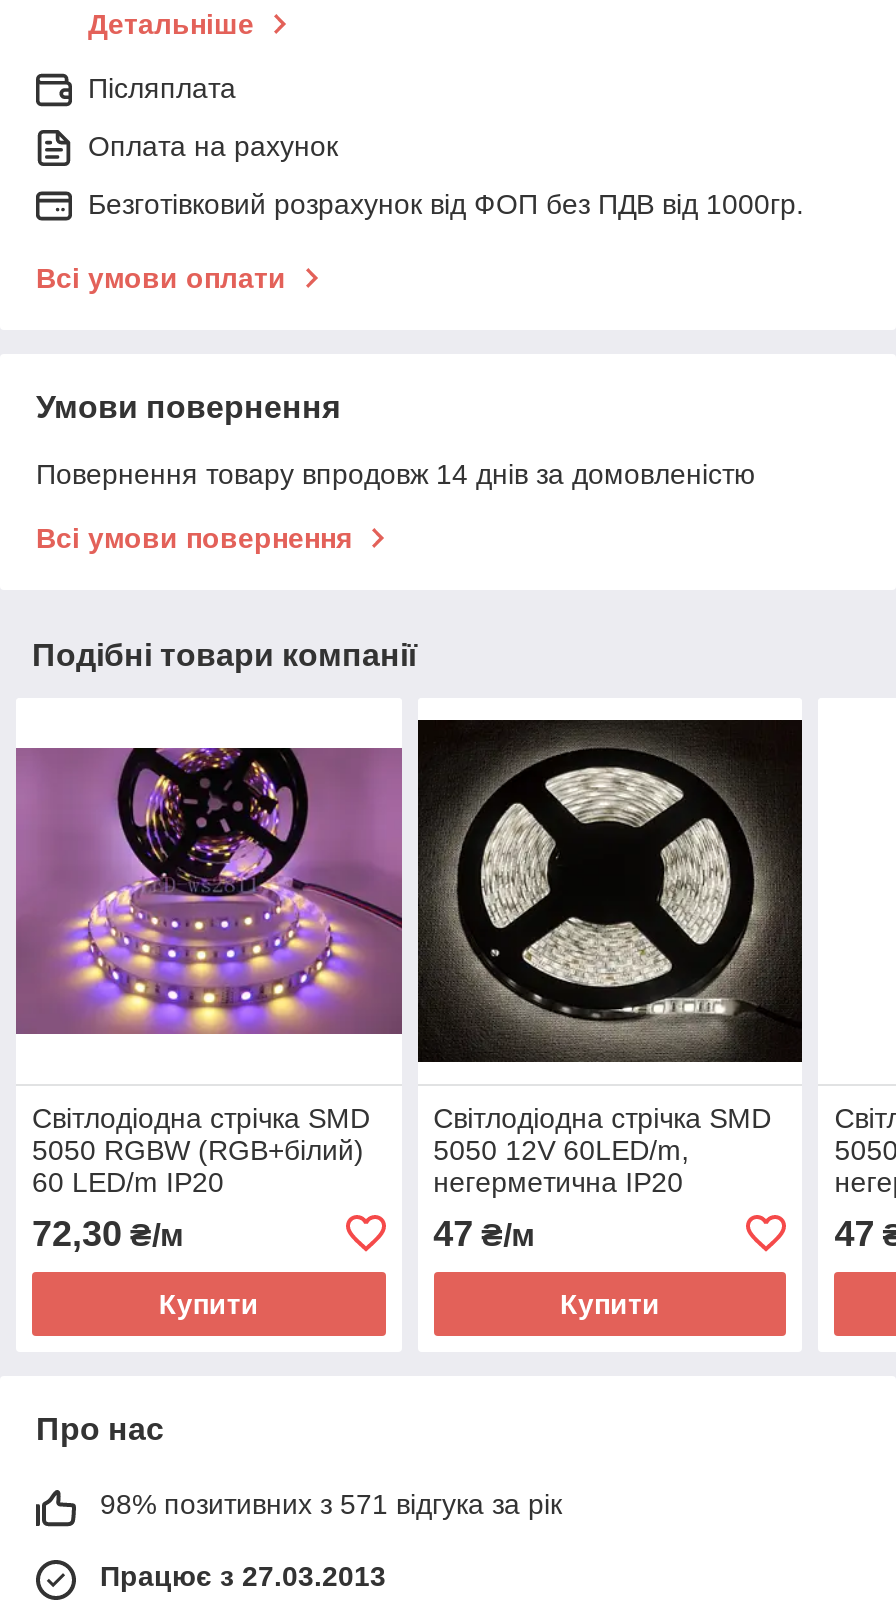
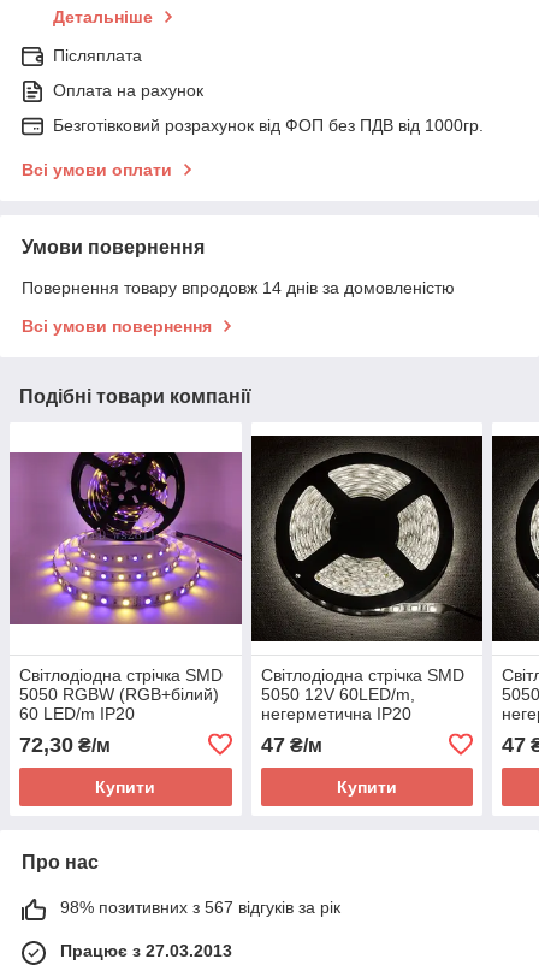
+ [image]

- 98% позитивних з 571 відгука за рік
+ 98% позитивних з 567 відгуків за рік
